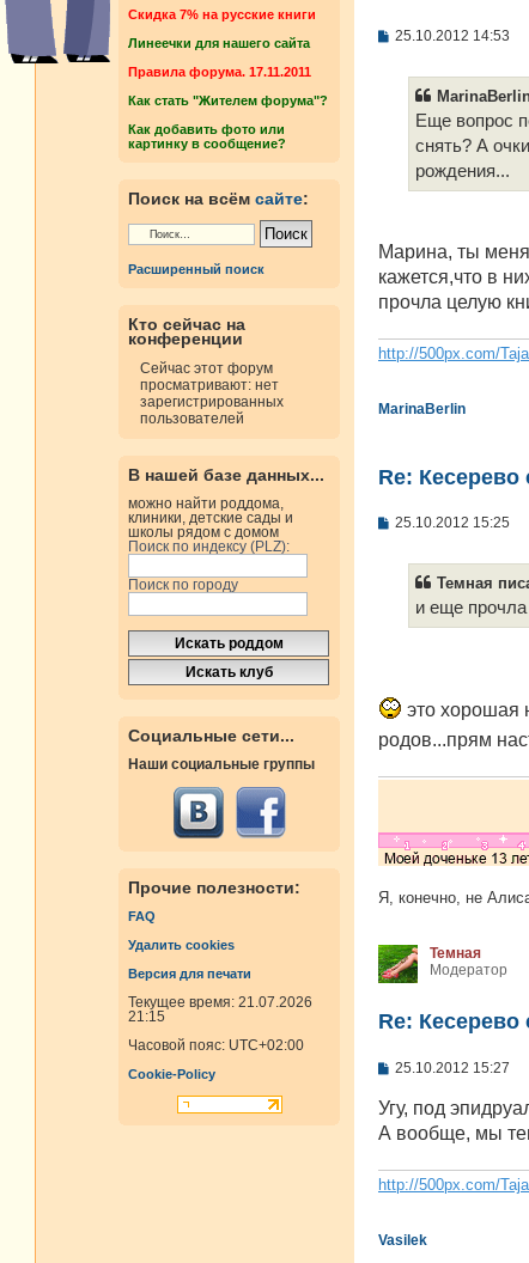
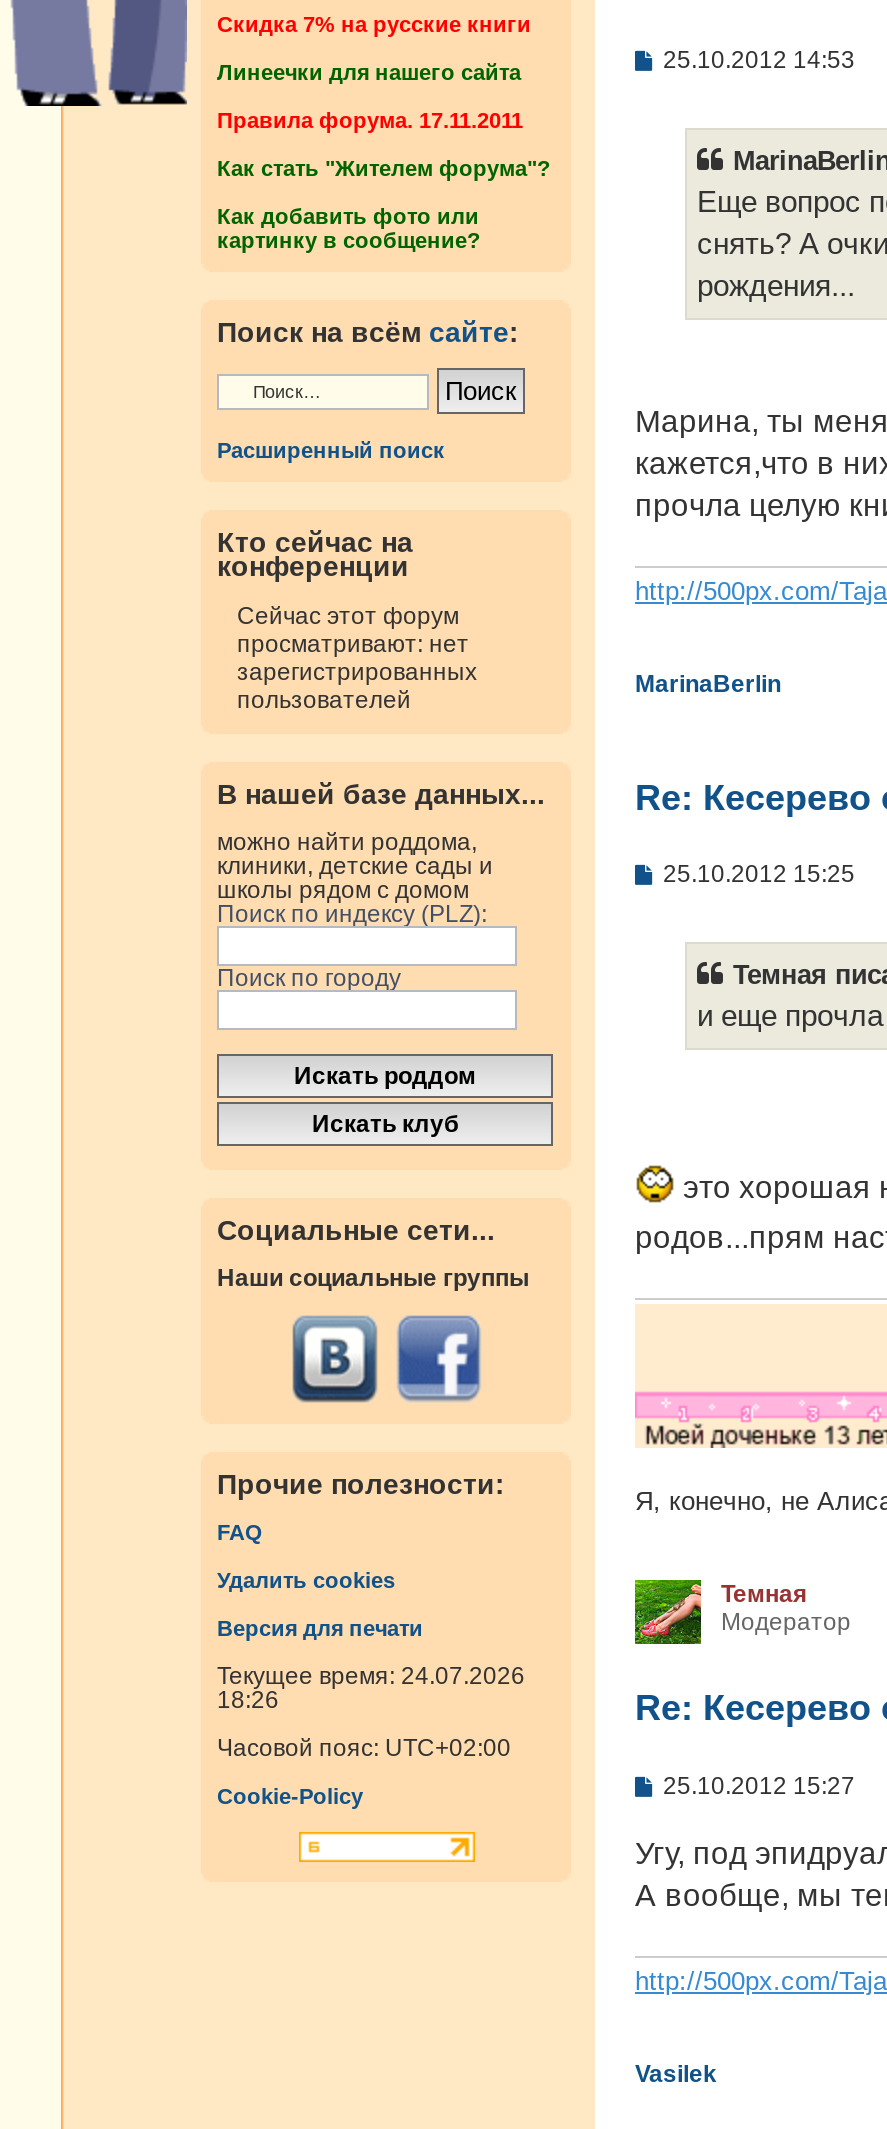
- Текущее время: 21.07.2026
+ Текущее время: 24.07.2026

- 21:15
+ 18:26
